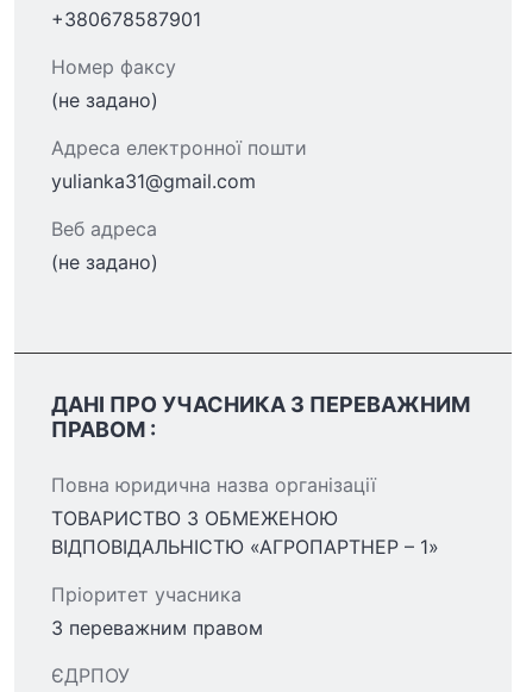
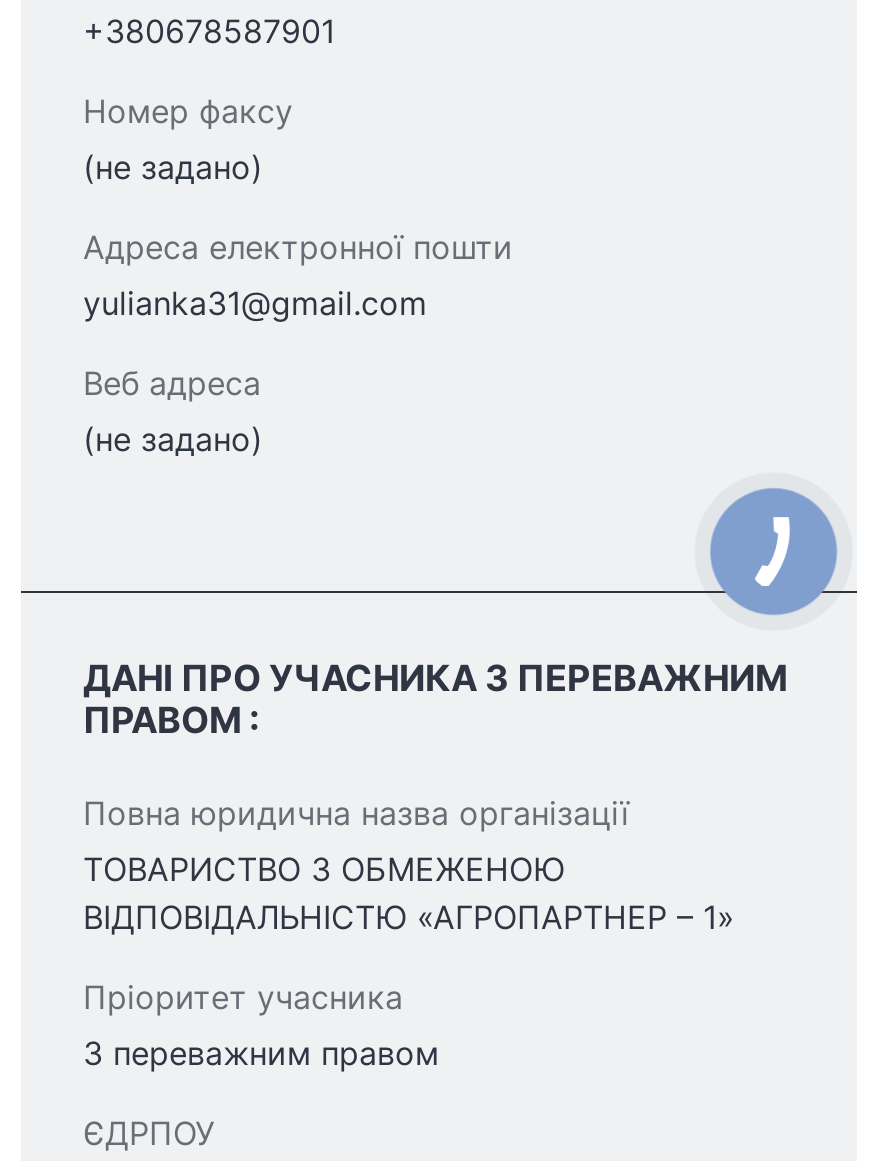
+ [image]
